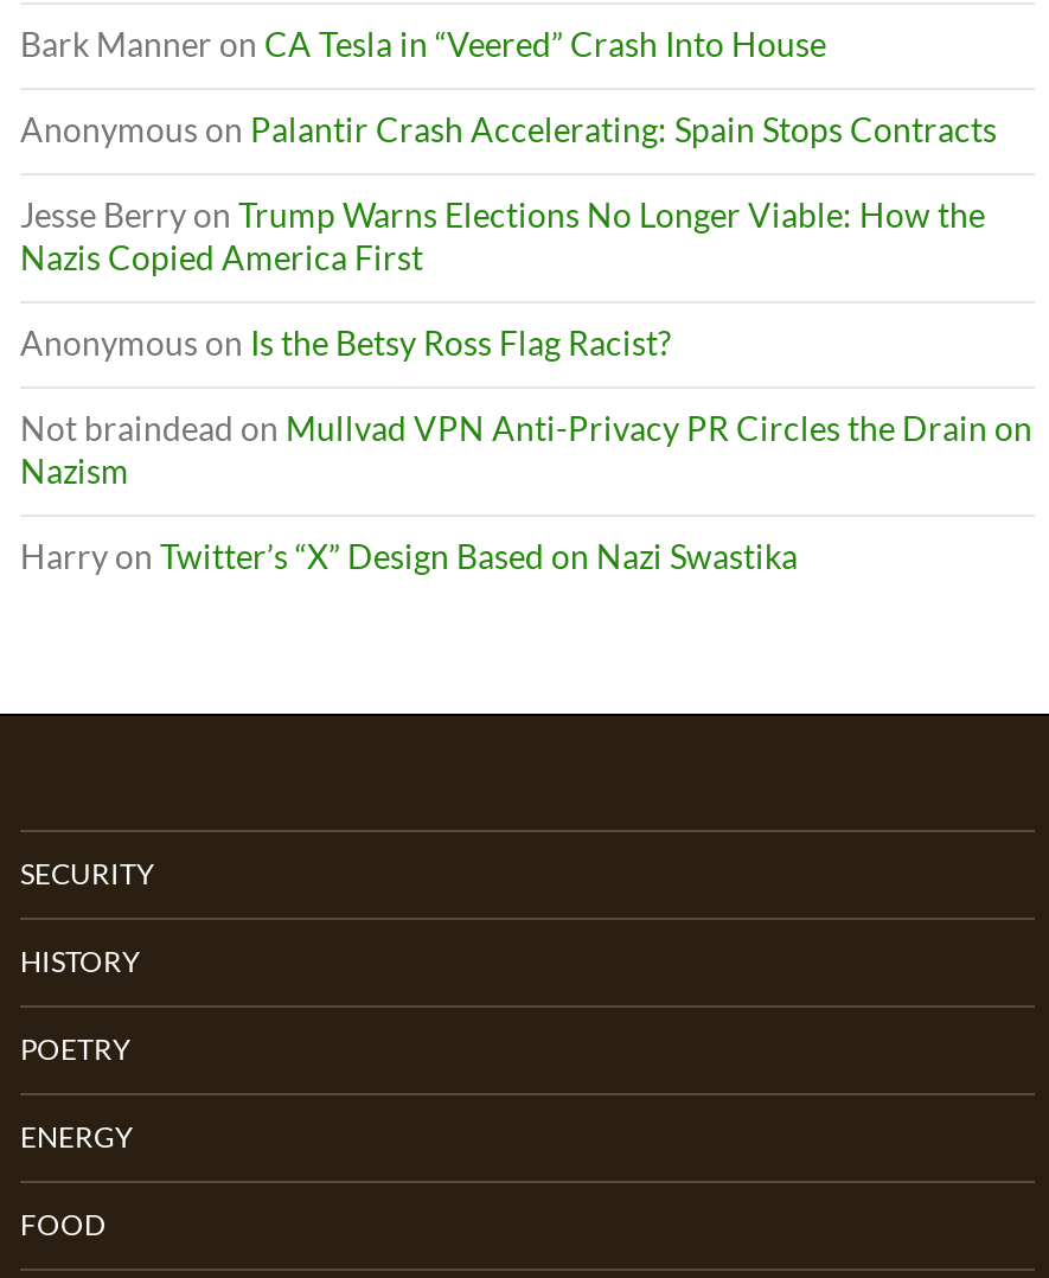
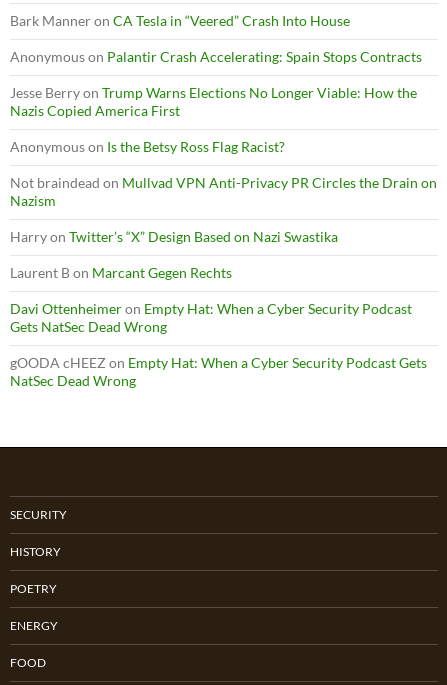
+ Laurent B on Marcant Gegen Rechts
+ Davi Ottenheimer on Empty Hat: When a Cyber Security Podcast
+ Gets NatSec Dead Wrong
+ gOODA cHEEZ on Empty Hat: When a Cyber Security Podcast Gets
+ NatSec Dead Wrong
